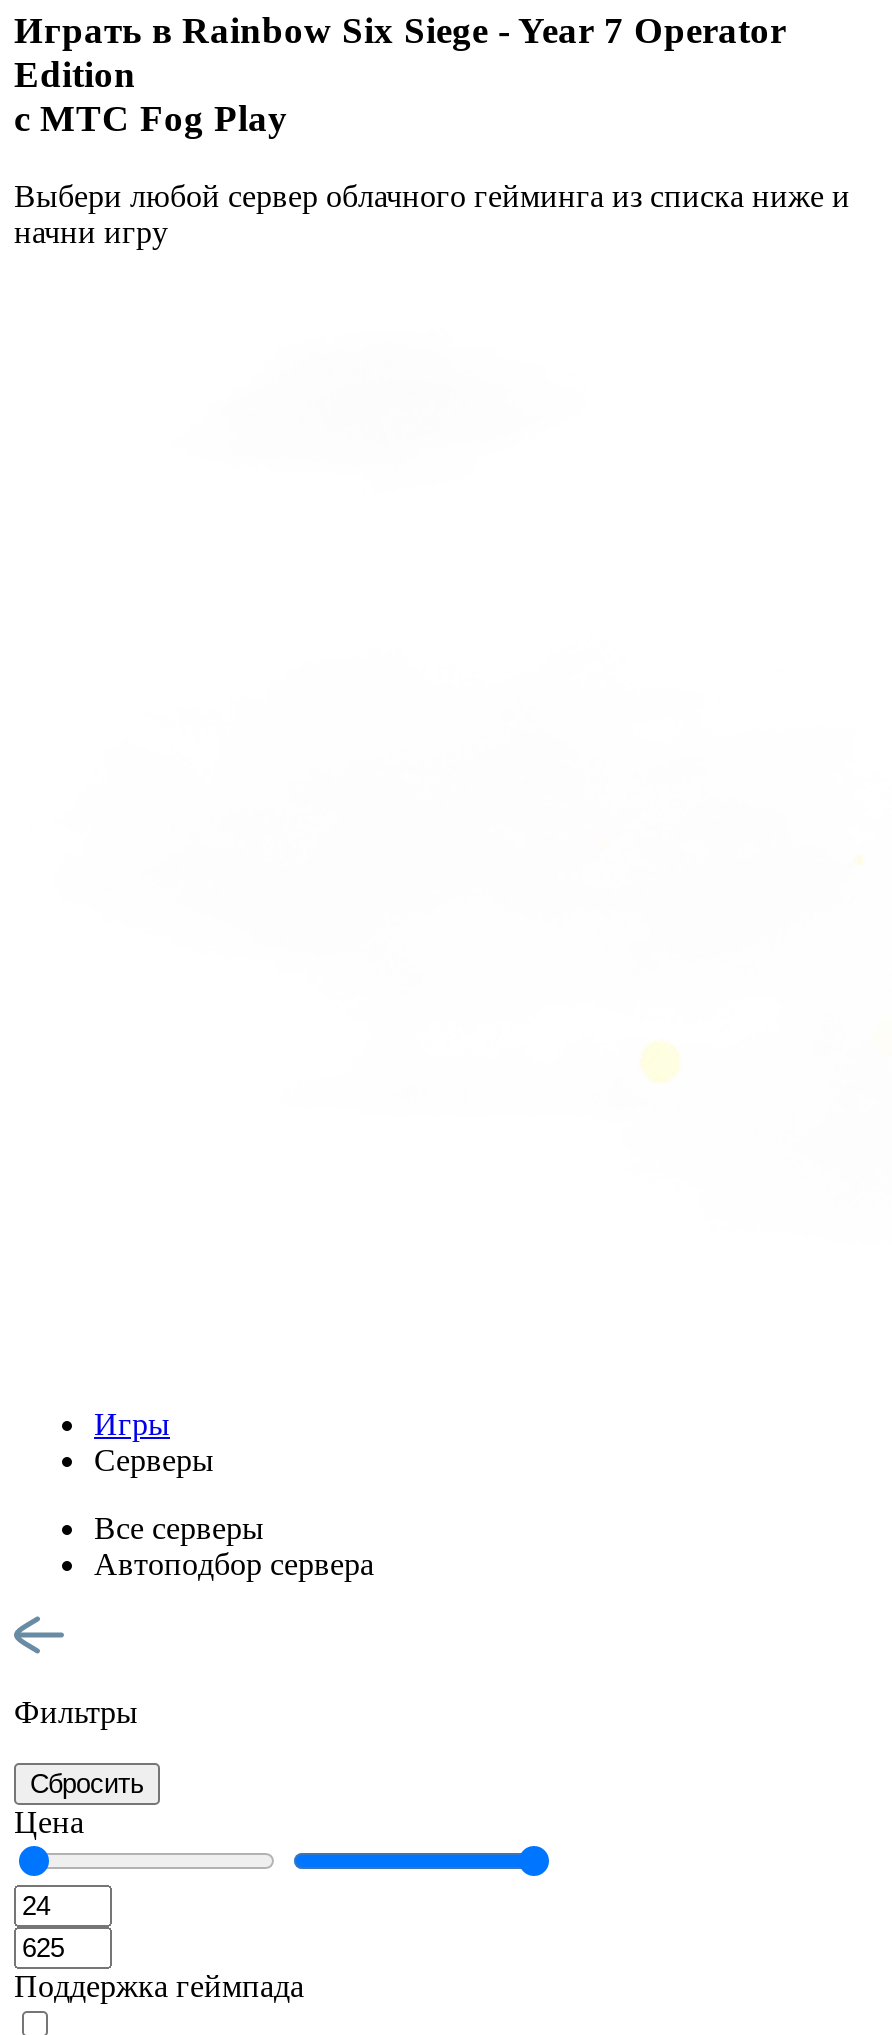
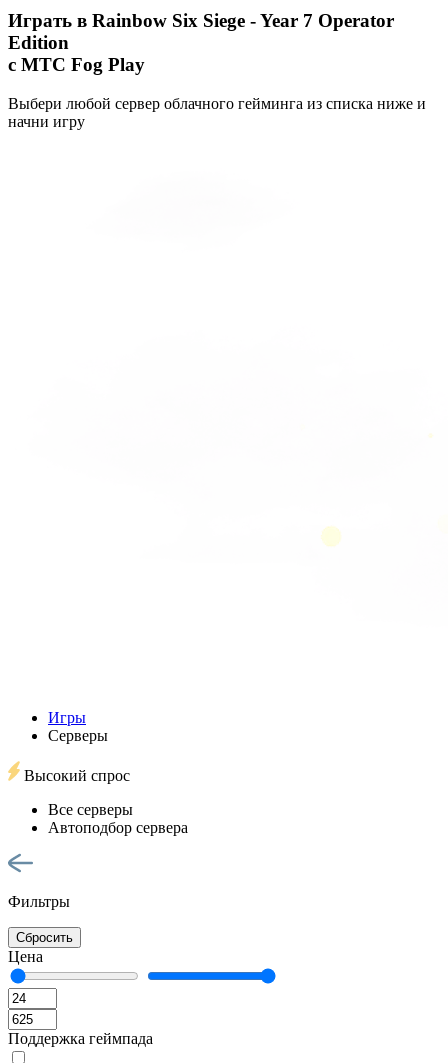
+ Высокий спрос
